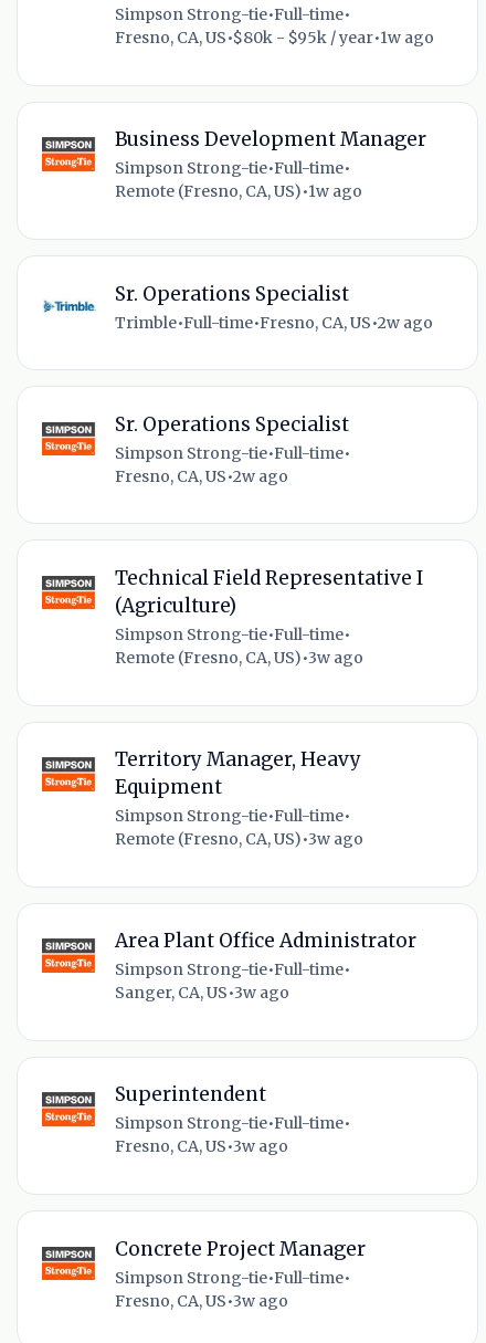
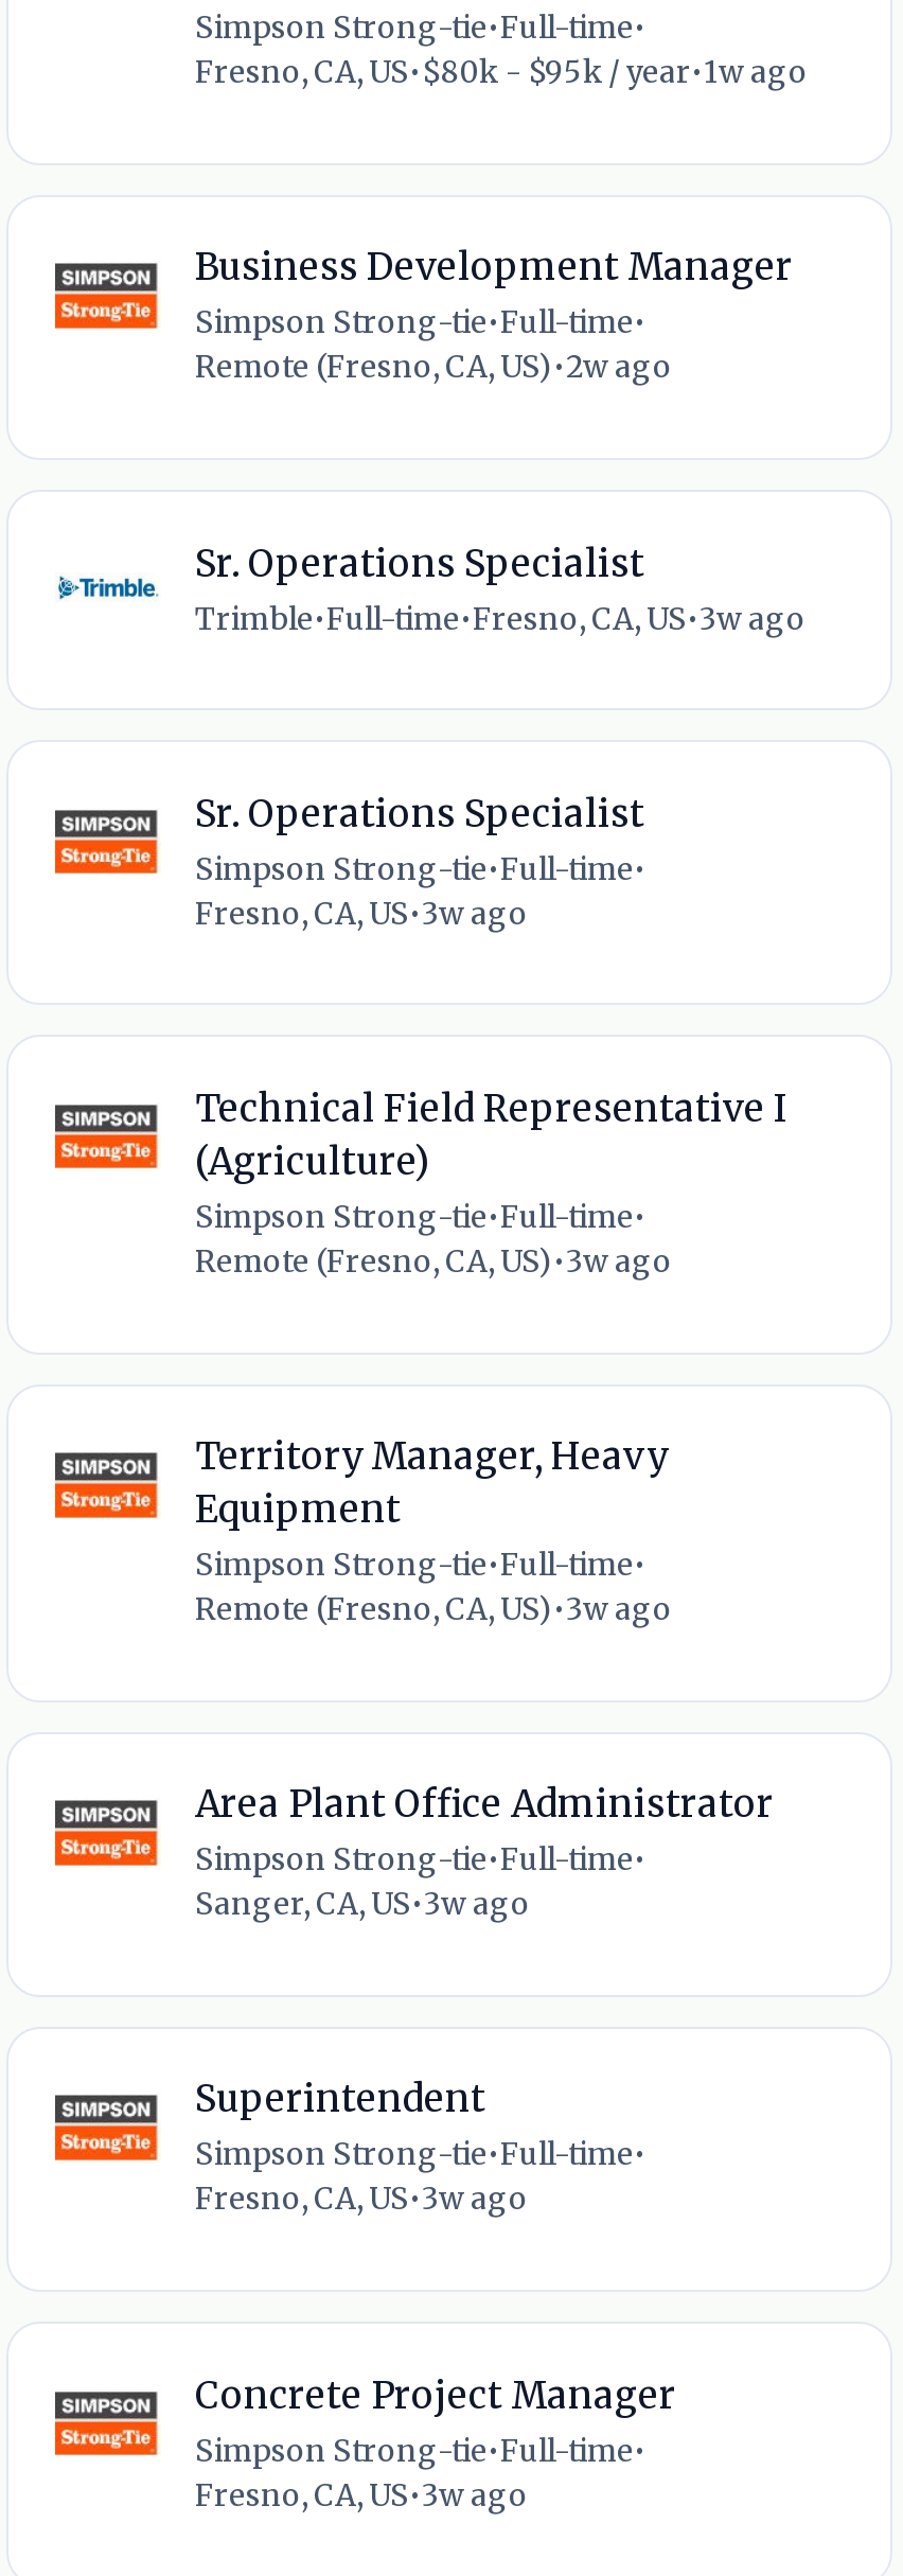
- Remote (Fresno, CA, US) •1w ago
+ Remote (Fresno, CA, US) •2w ago

- Trimble•Full-time•Fresno, CA, US•2w ago
+ Trimble•Full-time•Fresno, CA, US•3w ago

- Fresno, CA, US•2w ago
+ Fresno, CA, US•3w ago
